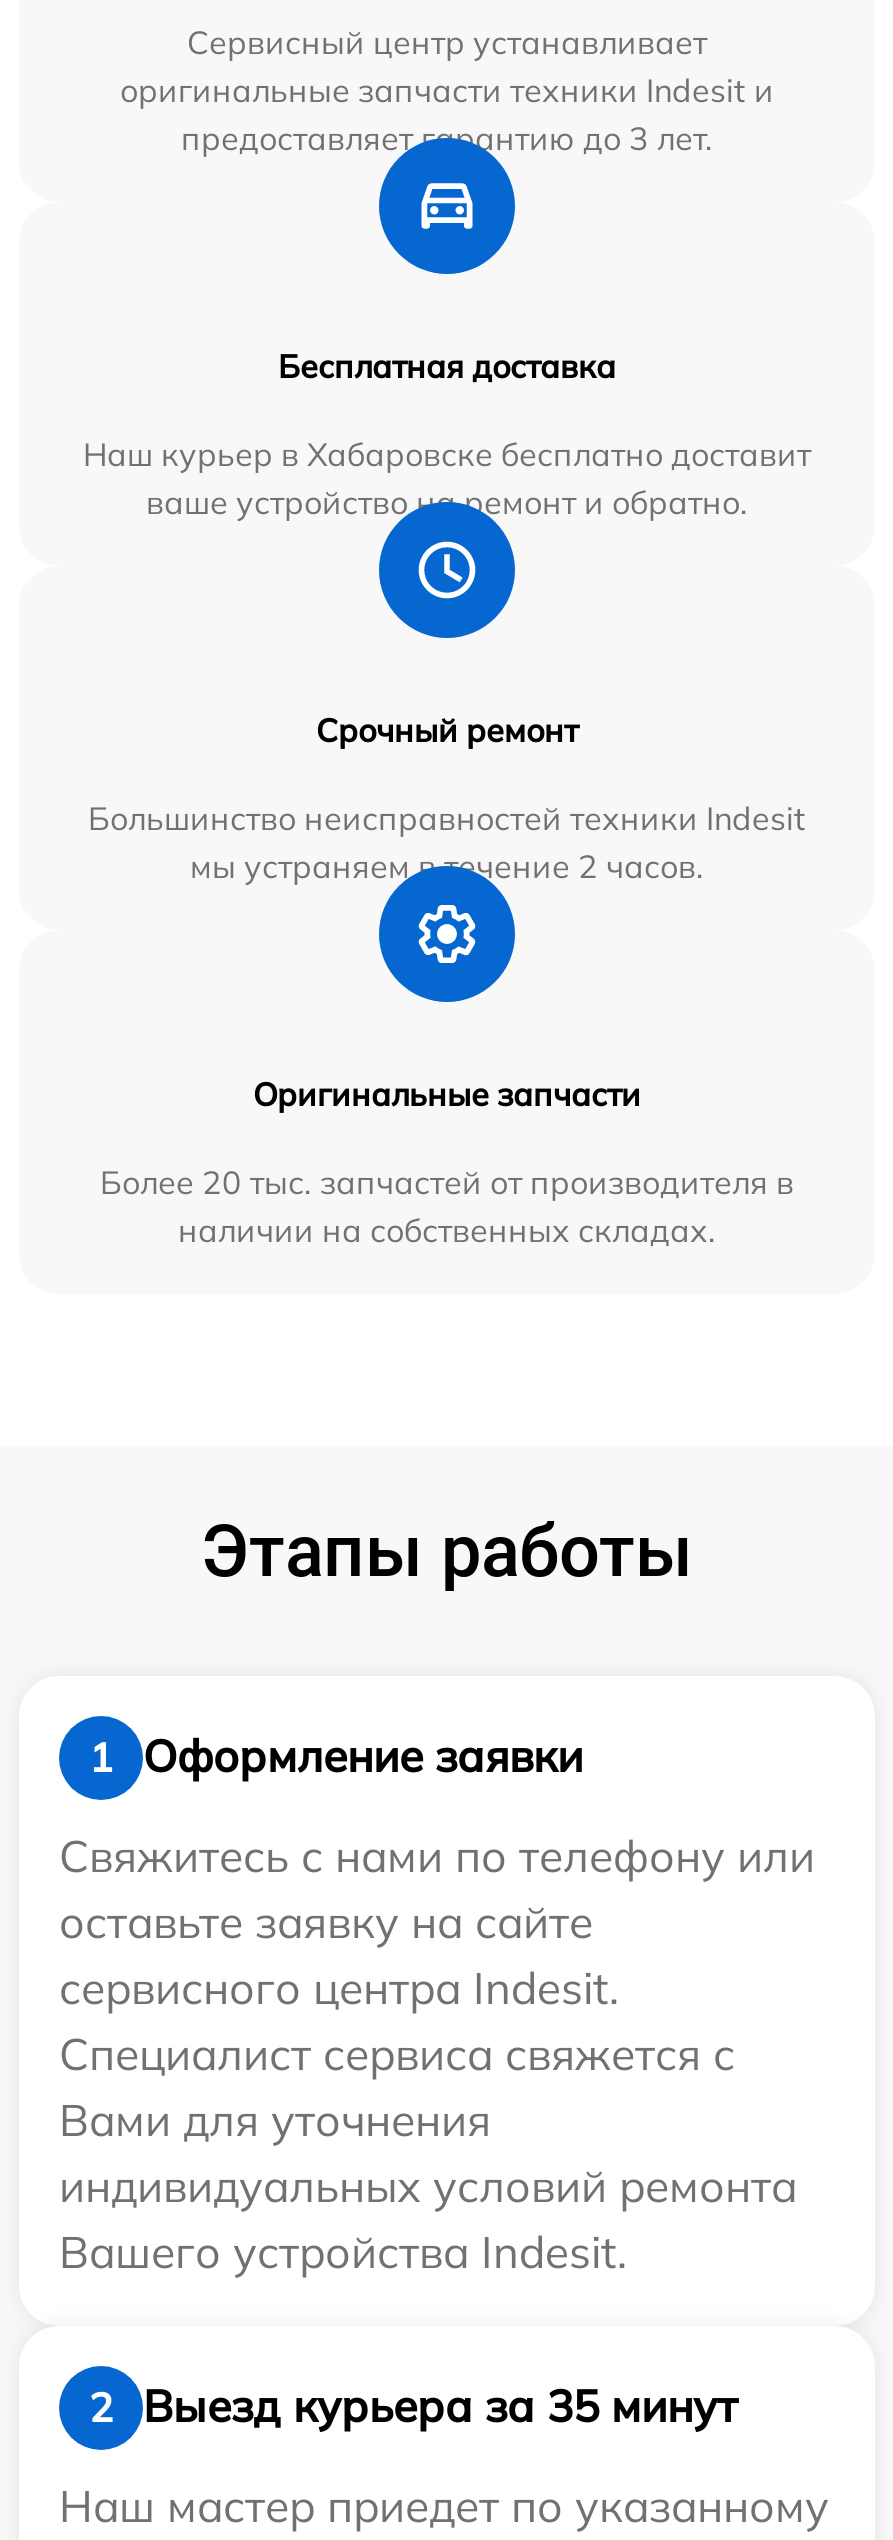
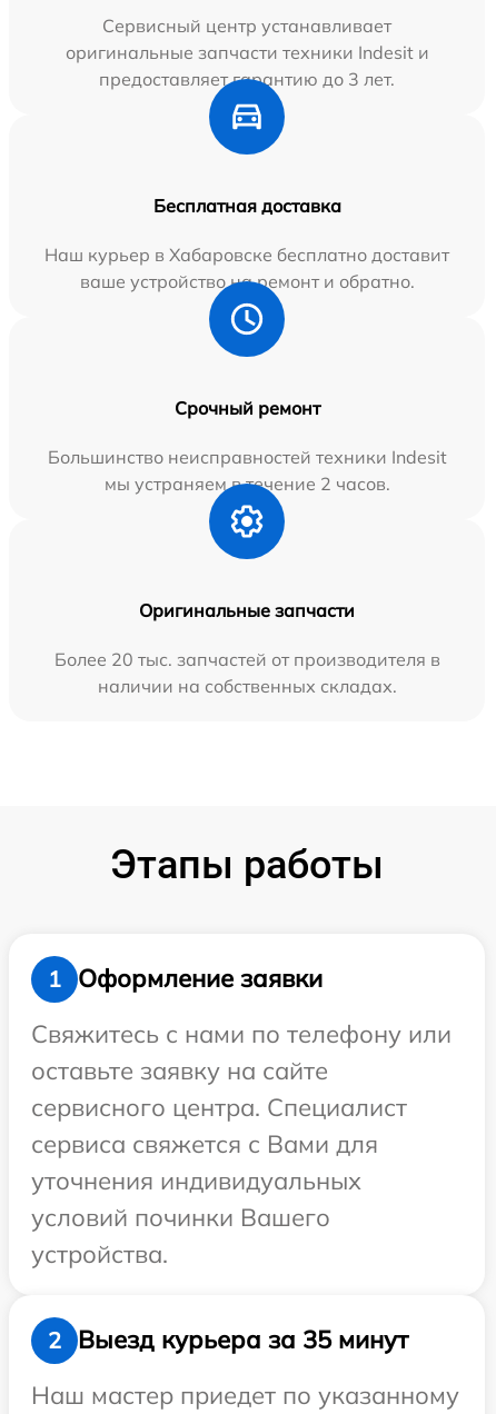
- сервисного центра Indesit.
- Специалист сервиса свяжется с
- Вами для уточнения
- индивидуальных условий ремонта
- Вашего устройства Indesit.
+ сервисного центра. Специалист
+ сервиса свяжется с Вами для
+ уточнения индивидуальных
+ условий починки Вашего
+ устройства.
